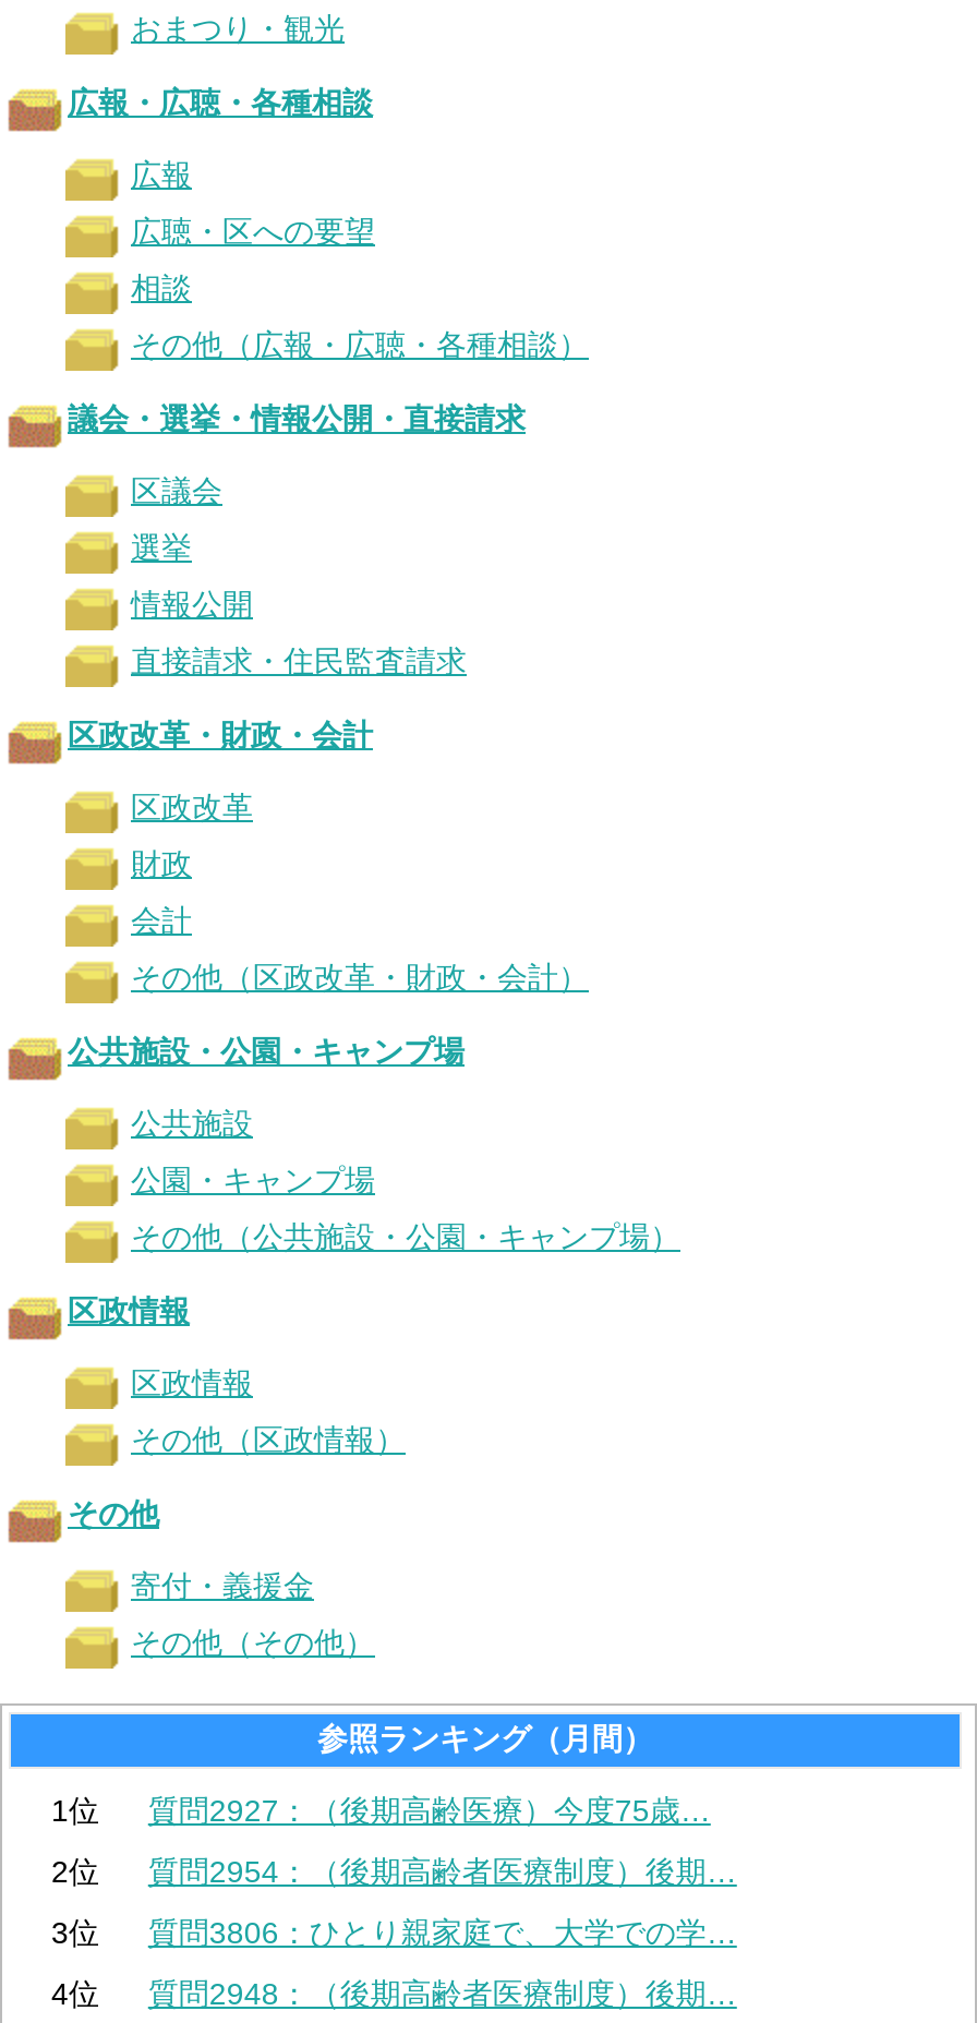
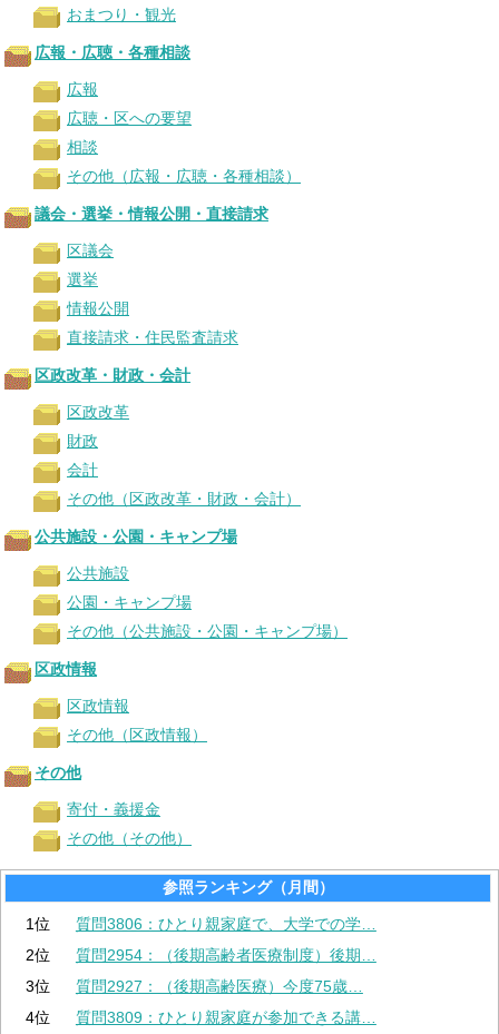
moved down: 質問2927：（後期高齢医療）今度75歳…

moved up: 質問3806：ひとり親家庭で、大学での学…

- 質問2948：（後期高齢者医療制度）後期…
+ 質問3809：ひとり親家庭が参加できる講…
